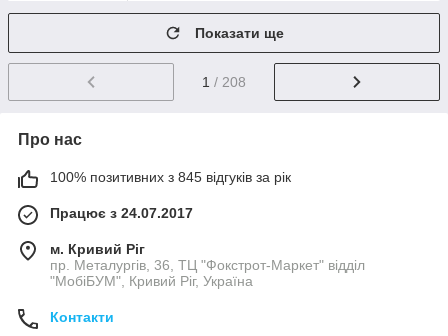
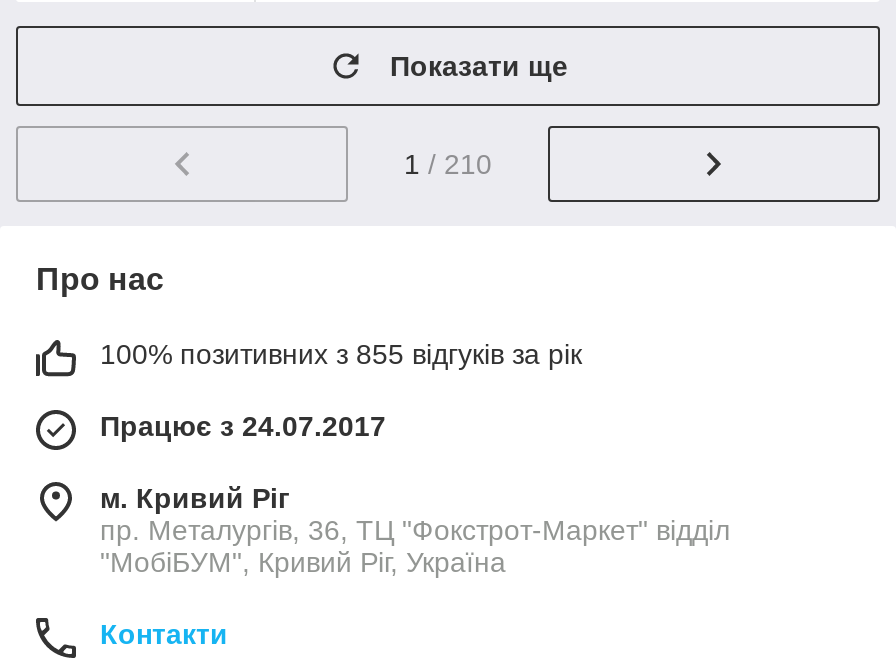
- 1 / 208
+ 1 / 210

- 100% позитивних з 845 відгуків за рік
+ 100% позитивних з 855 відгуків за рік
